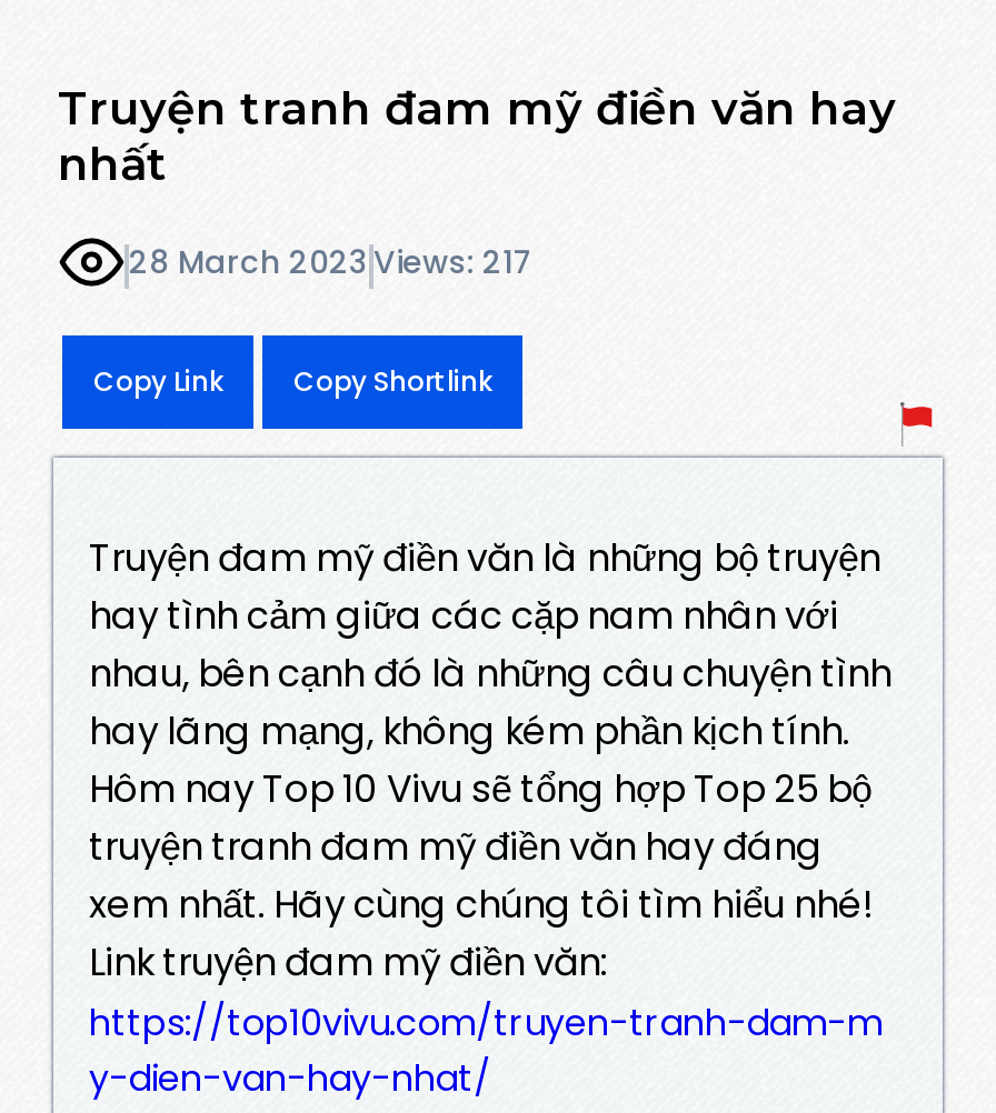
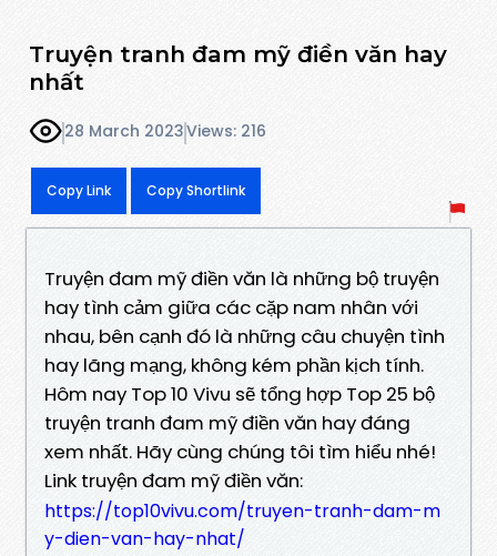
- 28 March 2023 Views: 217
+ 28 March 2023 Views: 216
